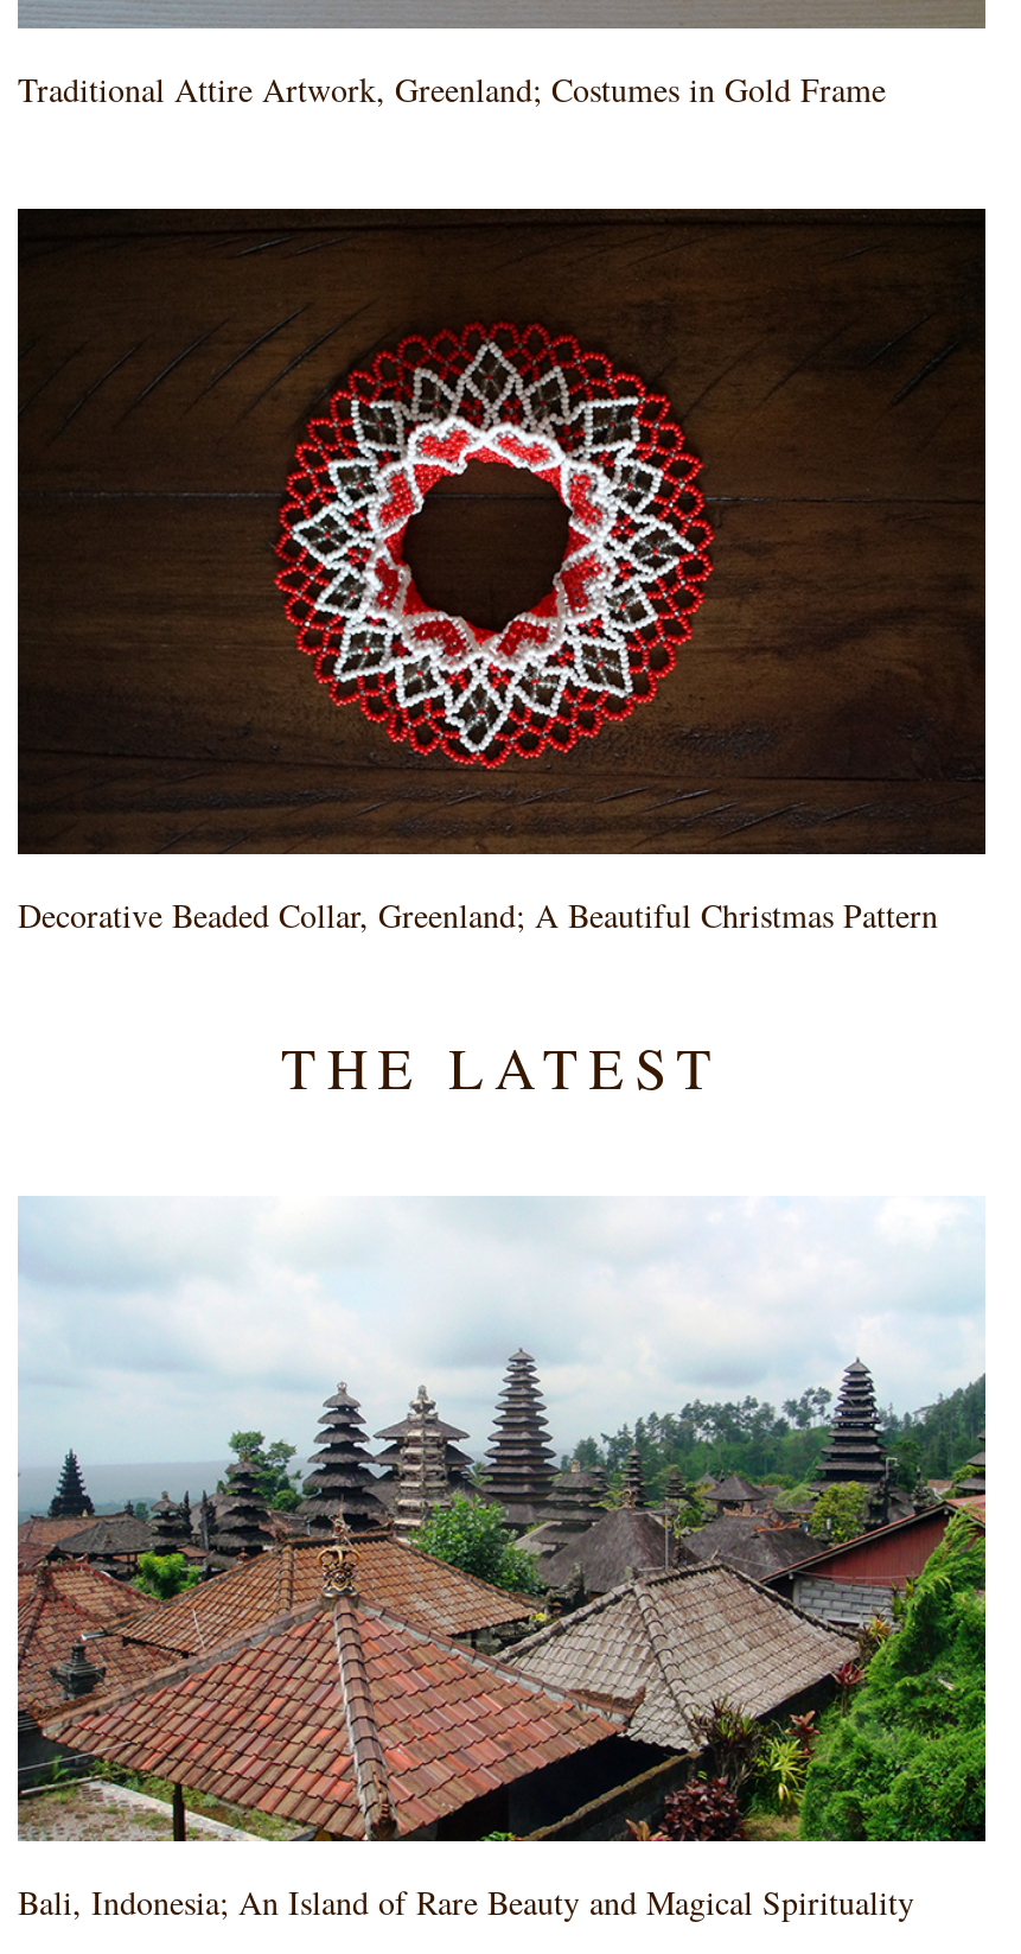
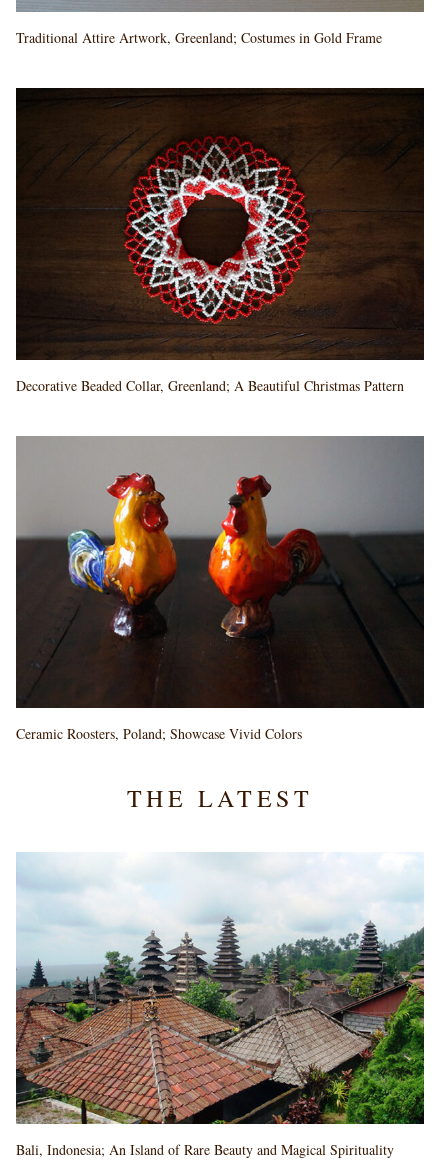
+ [image]
+ Ceramic Roosters, Poland; Showcase Vivid Colors
